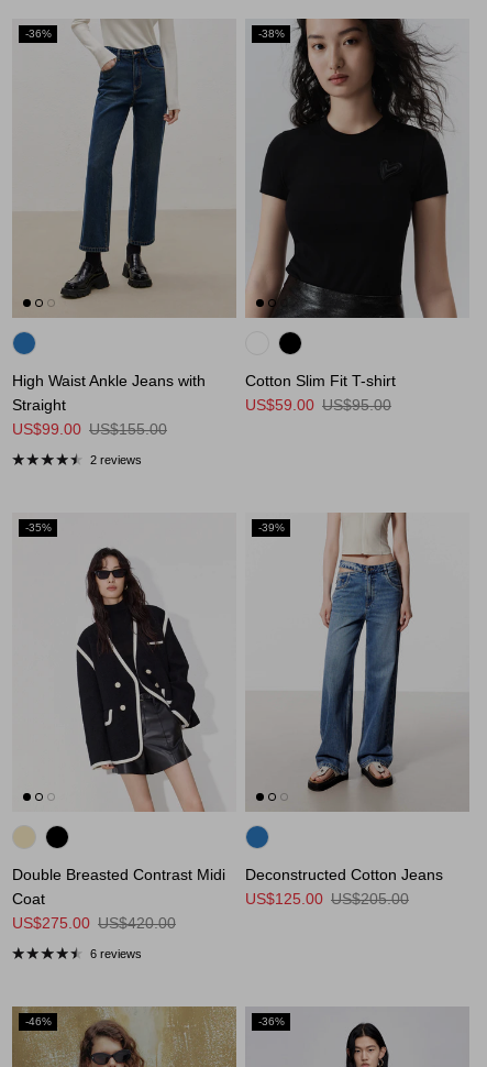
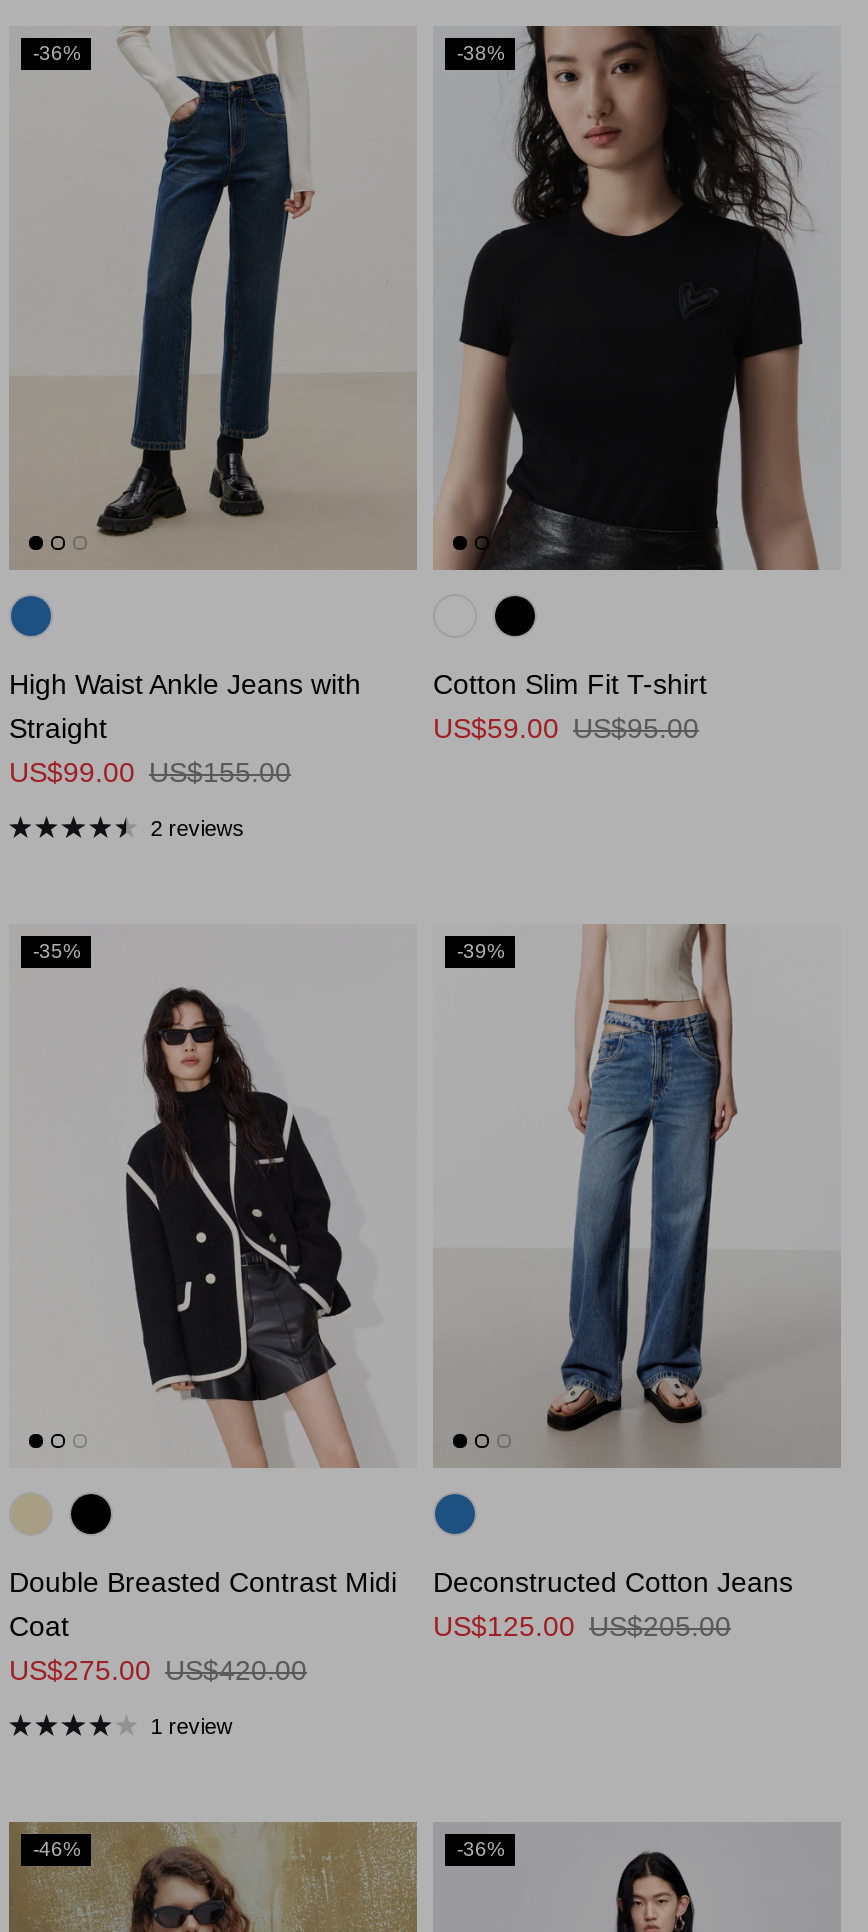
- 6 reviews
+ 1 review
